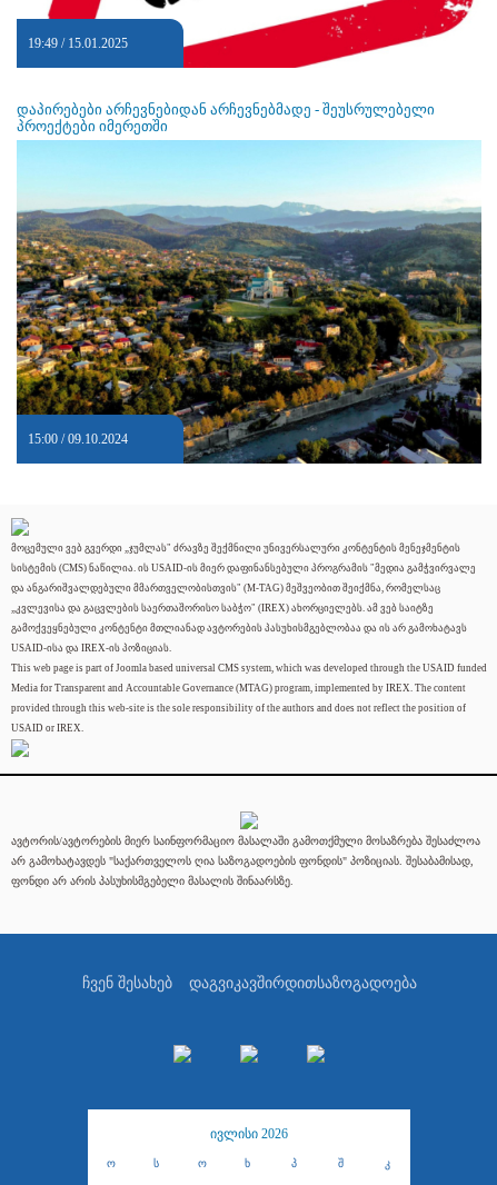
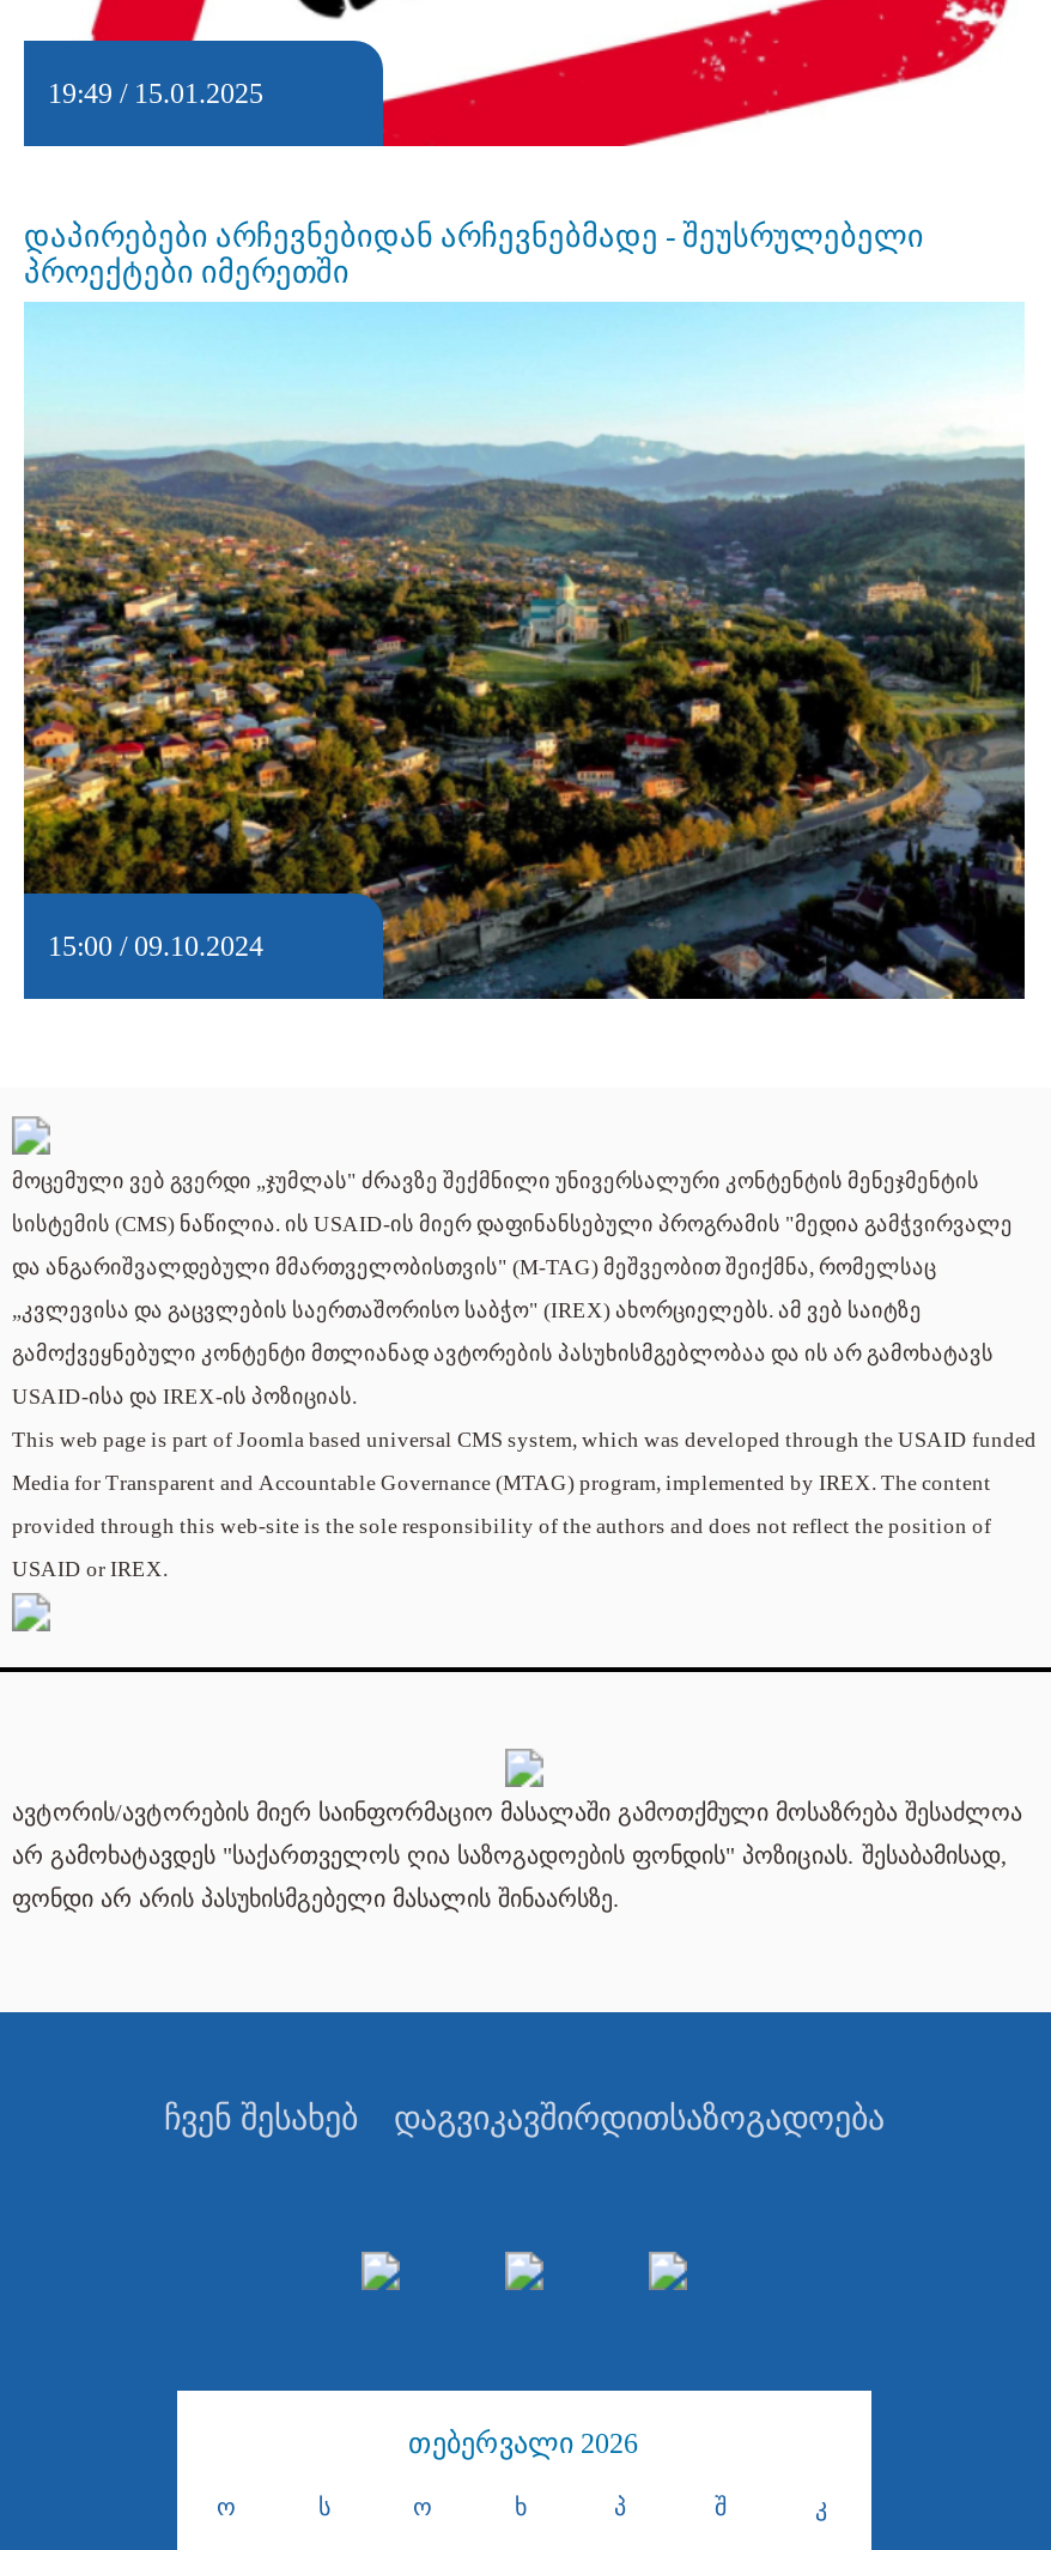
- ივლისი 2026
+ თებერვალი 2026
